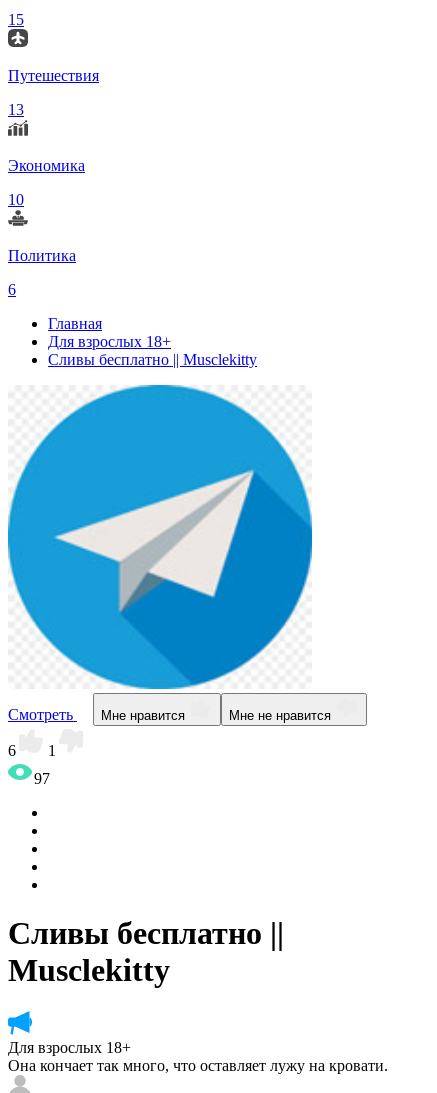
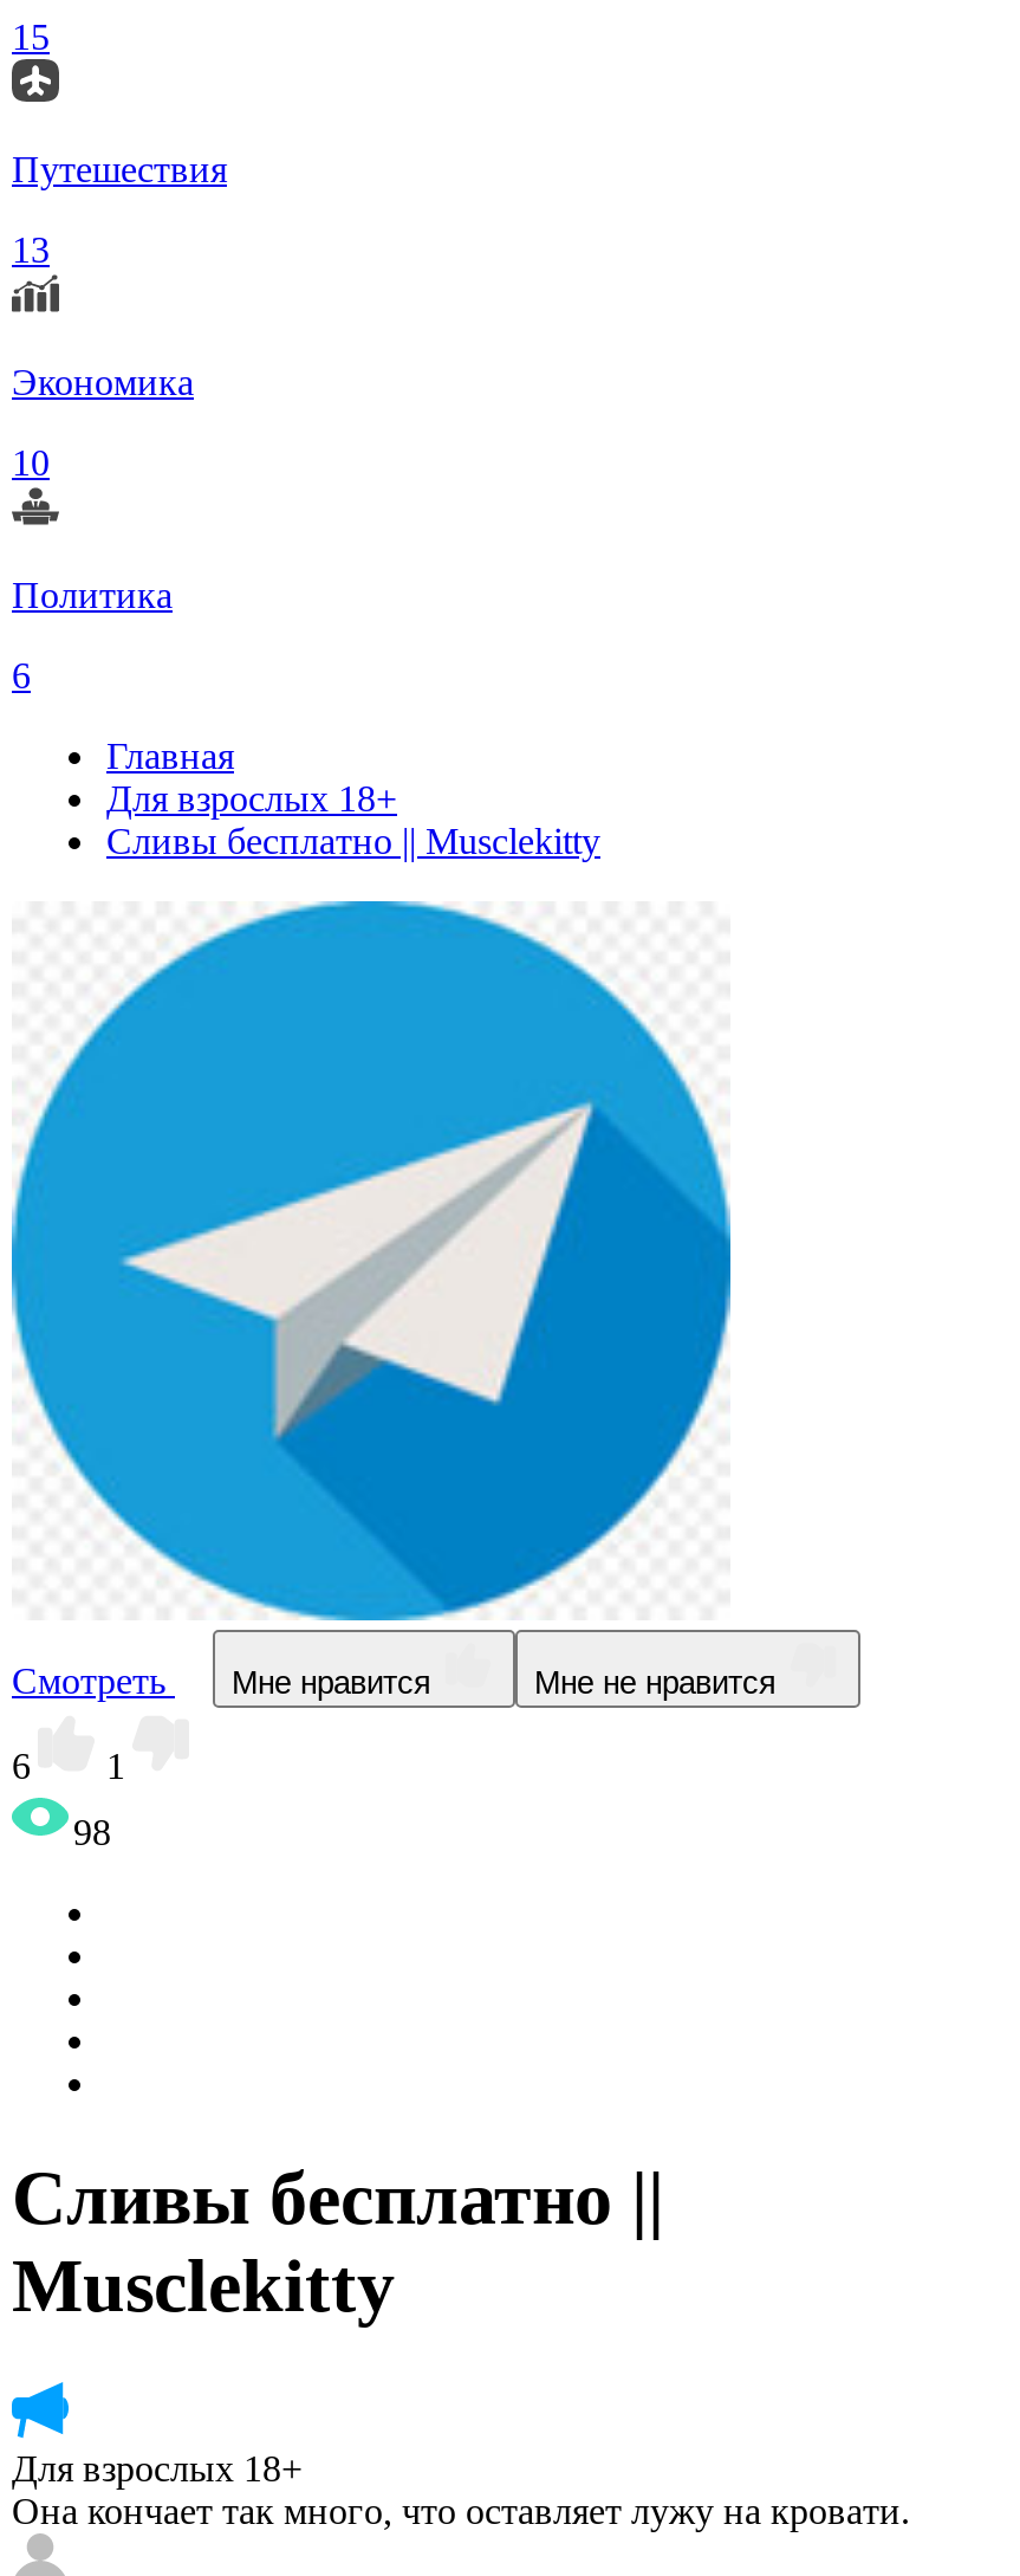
- 97
+ 98
